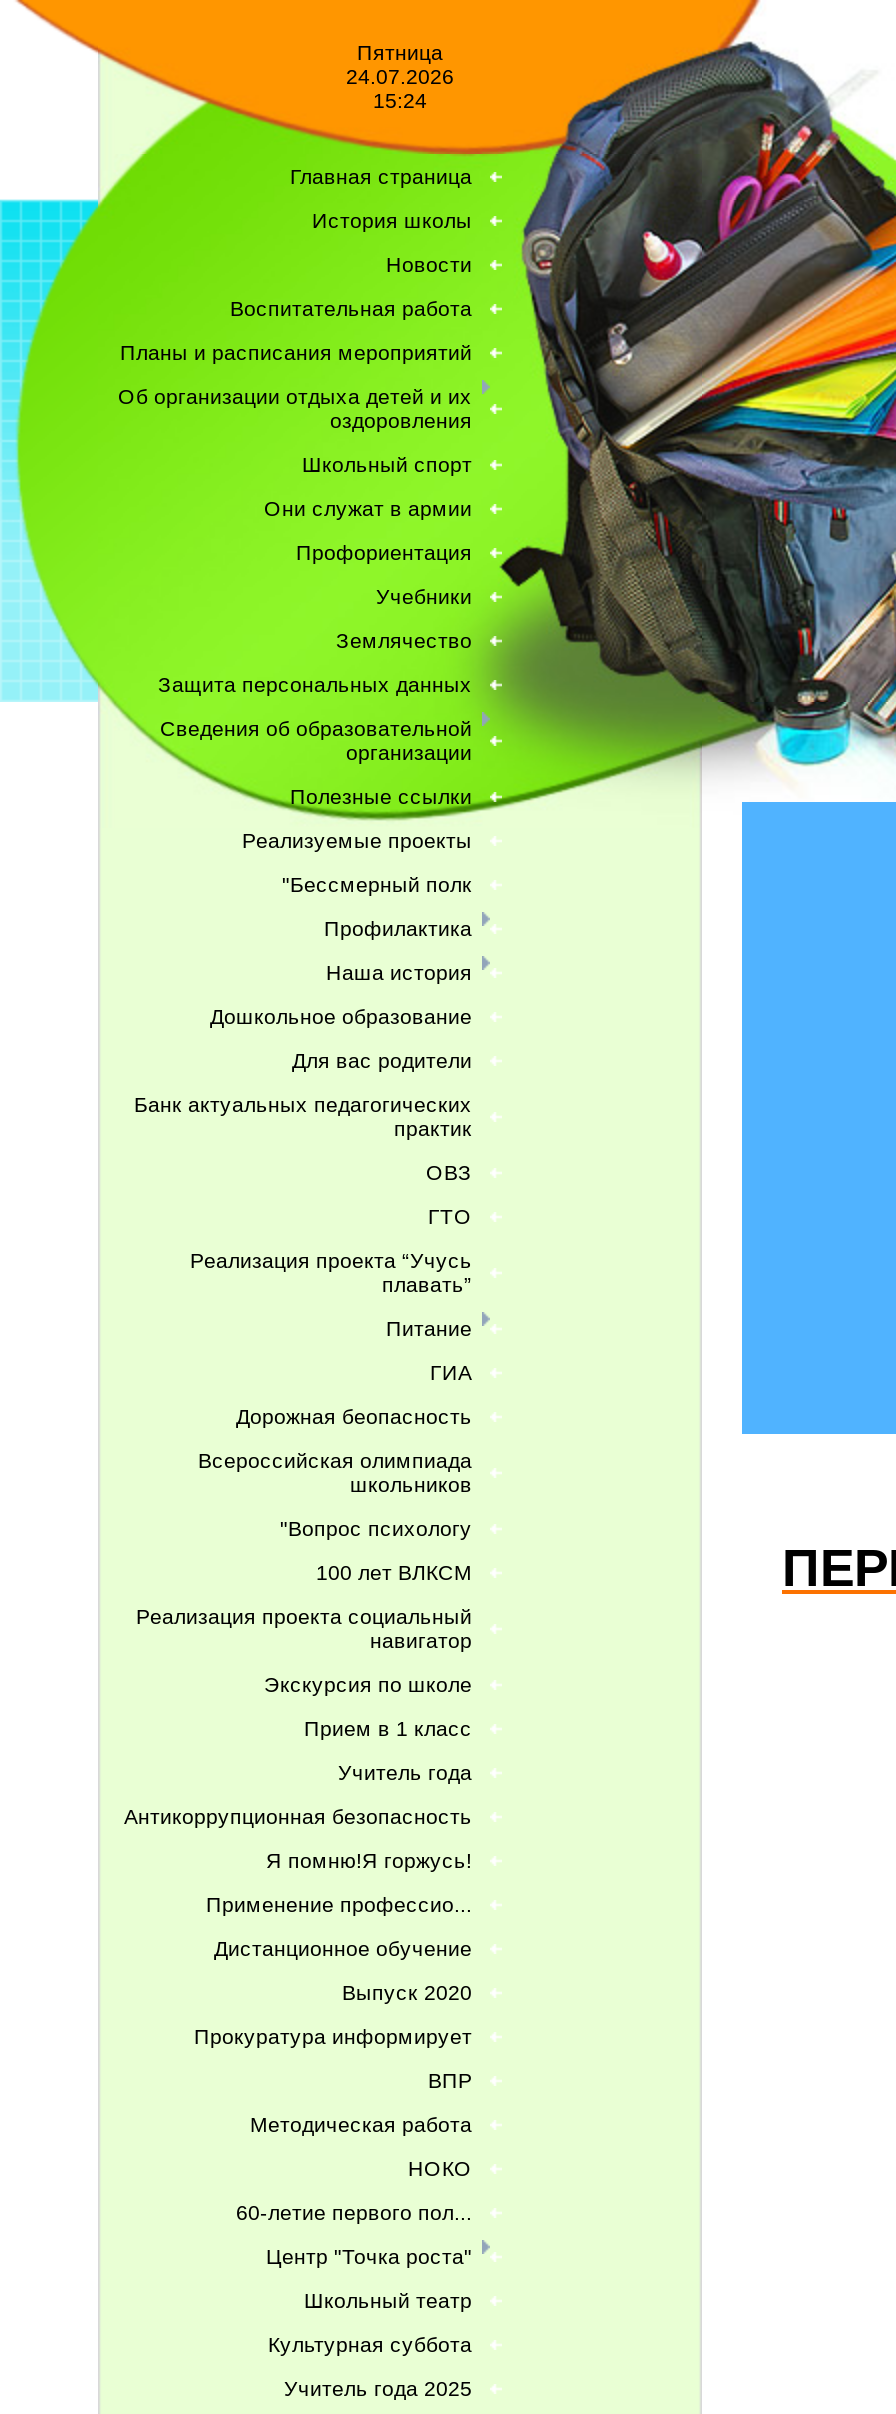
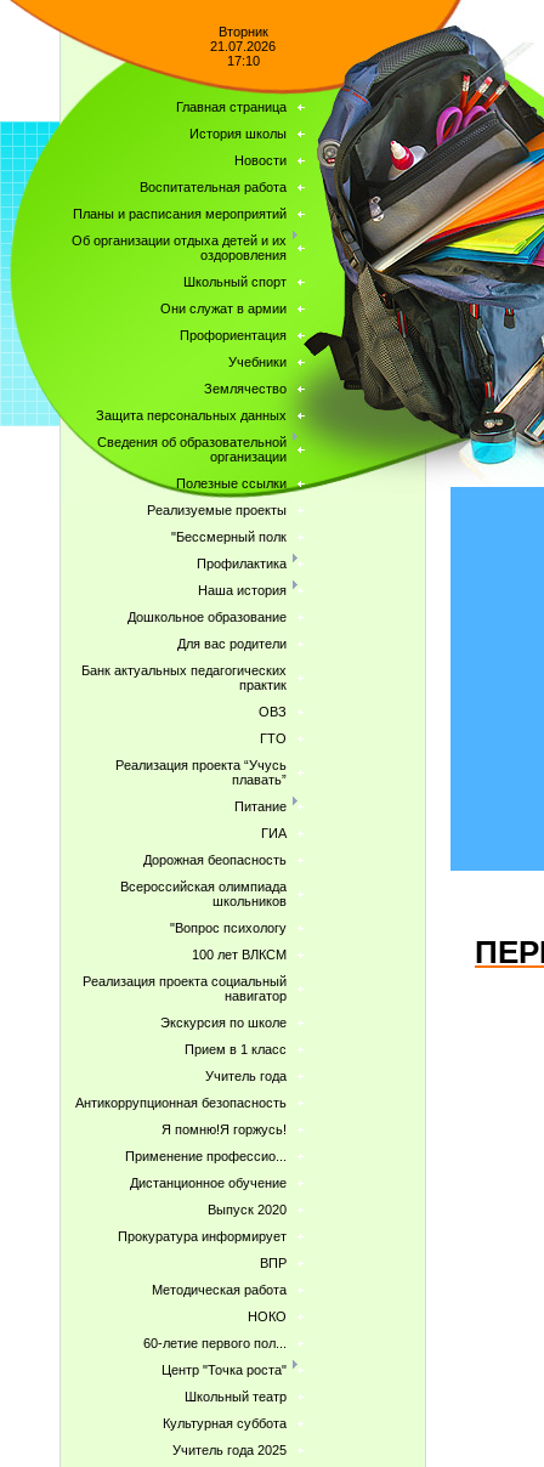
- Пятница
- 24.07.2026
- 15:24
+ Вторник
+ 21.07.2026
+ 17:10
